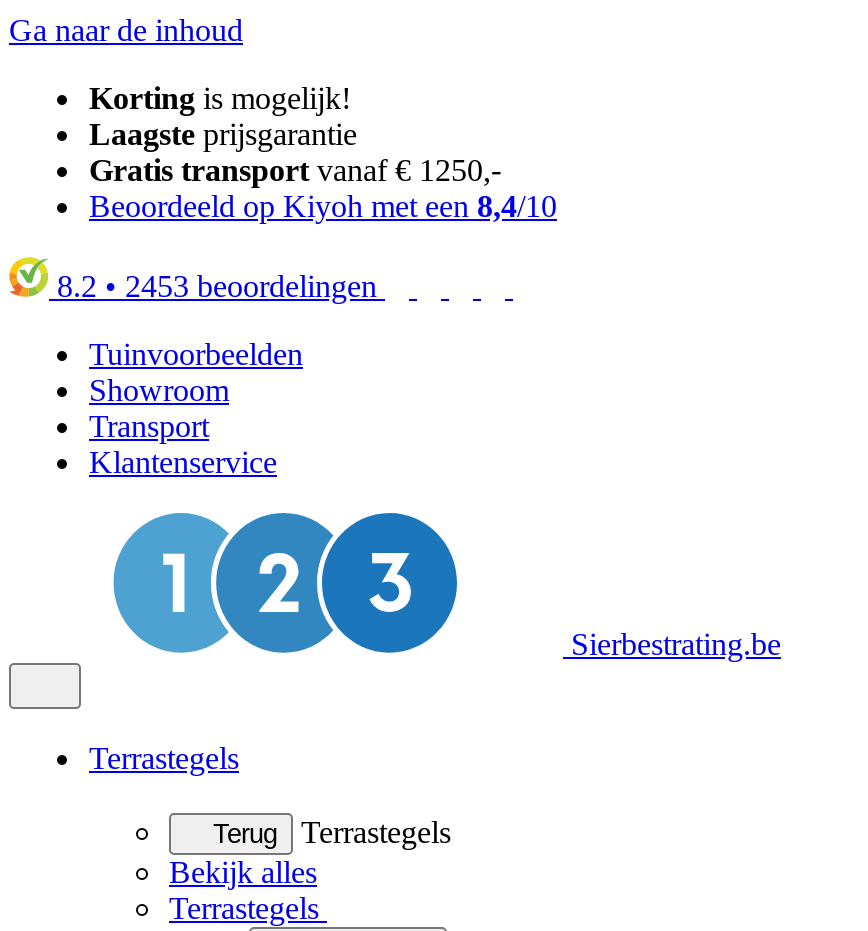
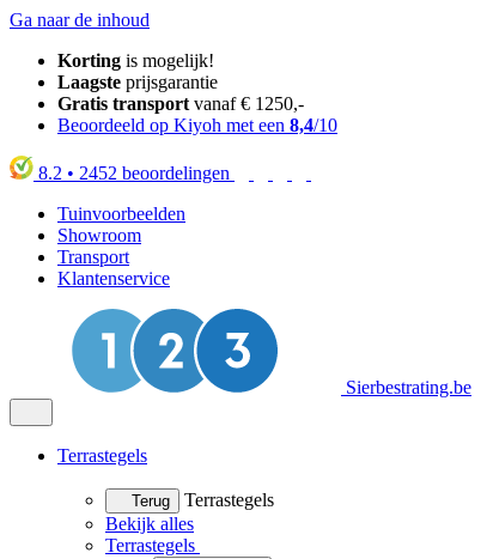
- 8.2 • 2453 beoordelingen
+ 8.2 • 2452 beoordelingen
